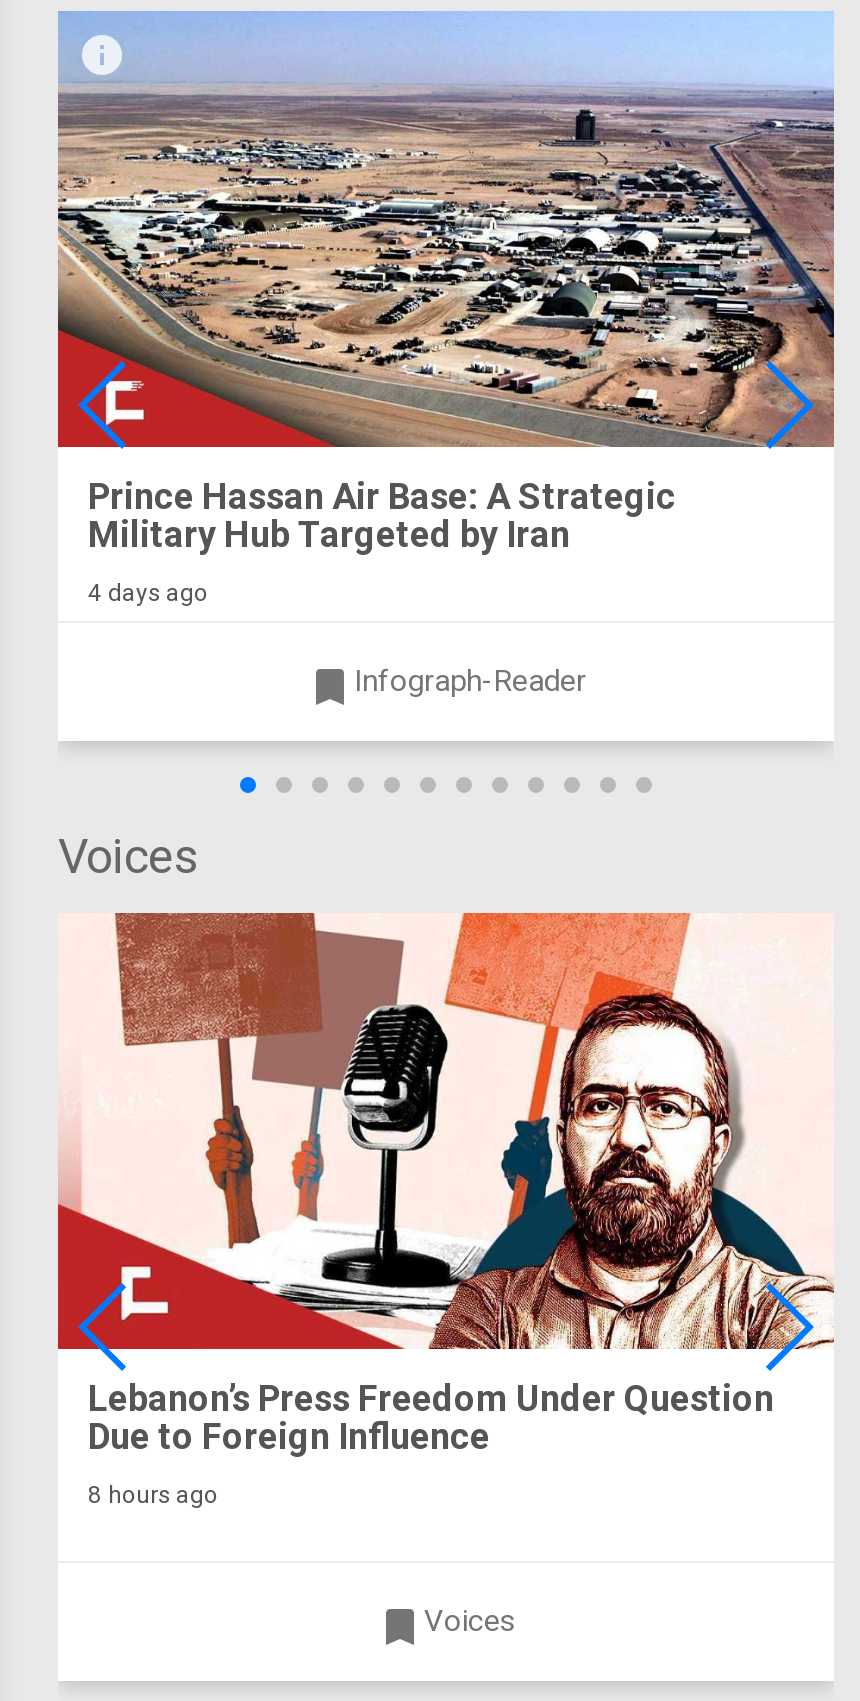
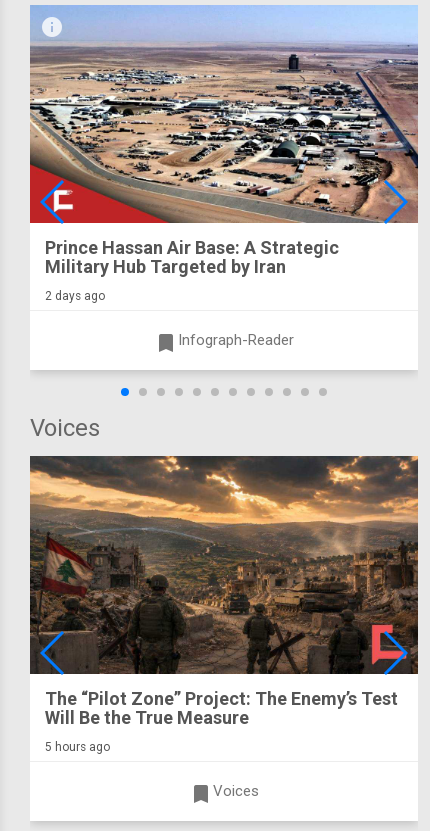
- 4 days ago
+ 2 days ago

- [image]
- Lebanon’s Press Freedom Under Question
- Due to Foreign Influence
+ [image]
+ The “Pilot Zone” Project: The Enemy’s Test
+ Will Be the True Measure

- 8 hours ago
+ 5 hours ago
